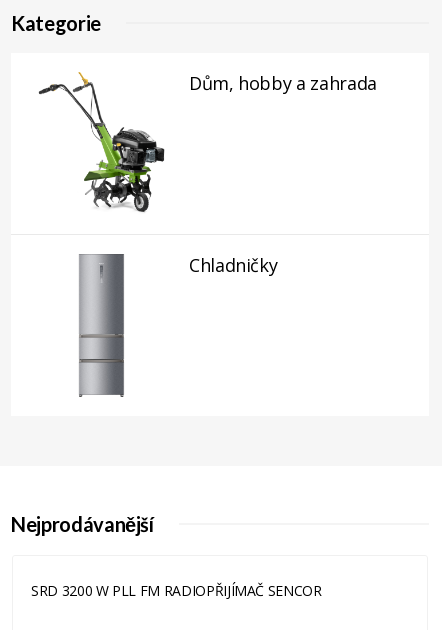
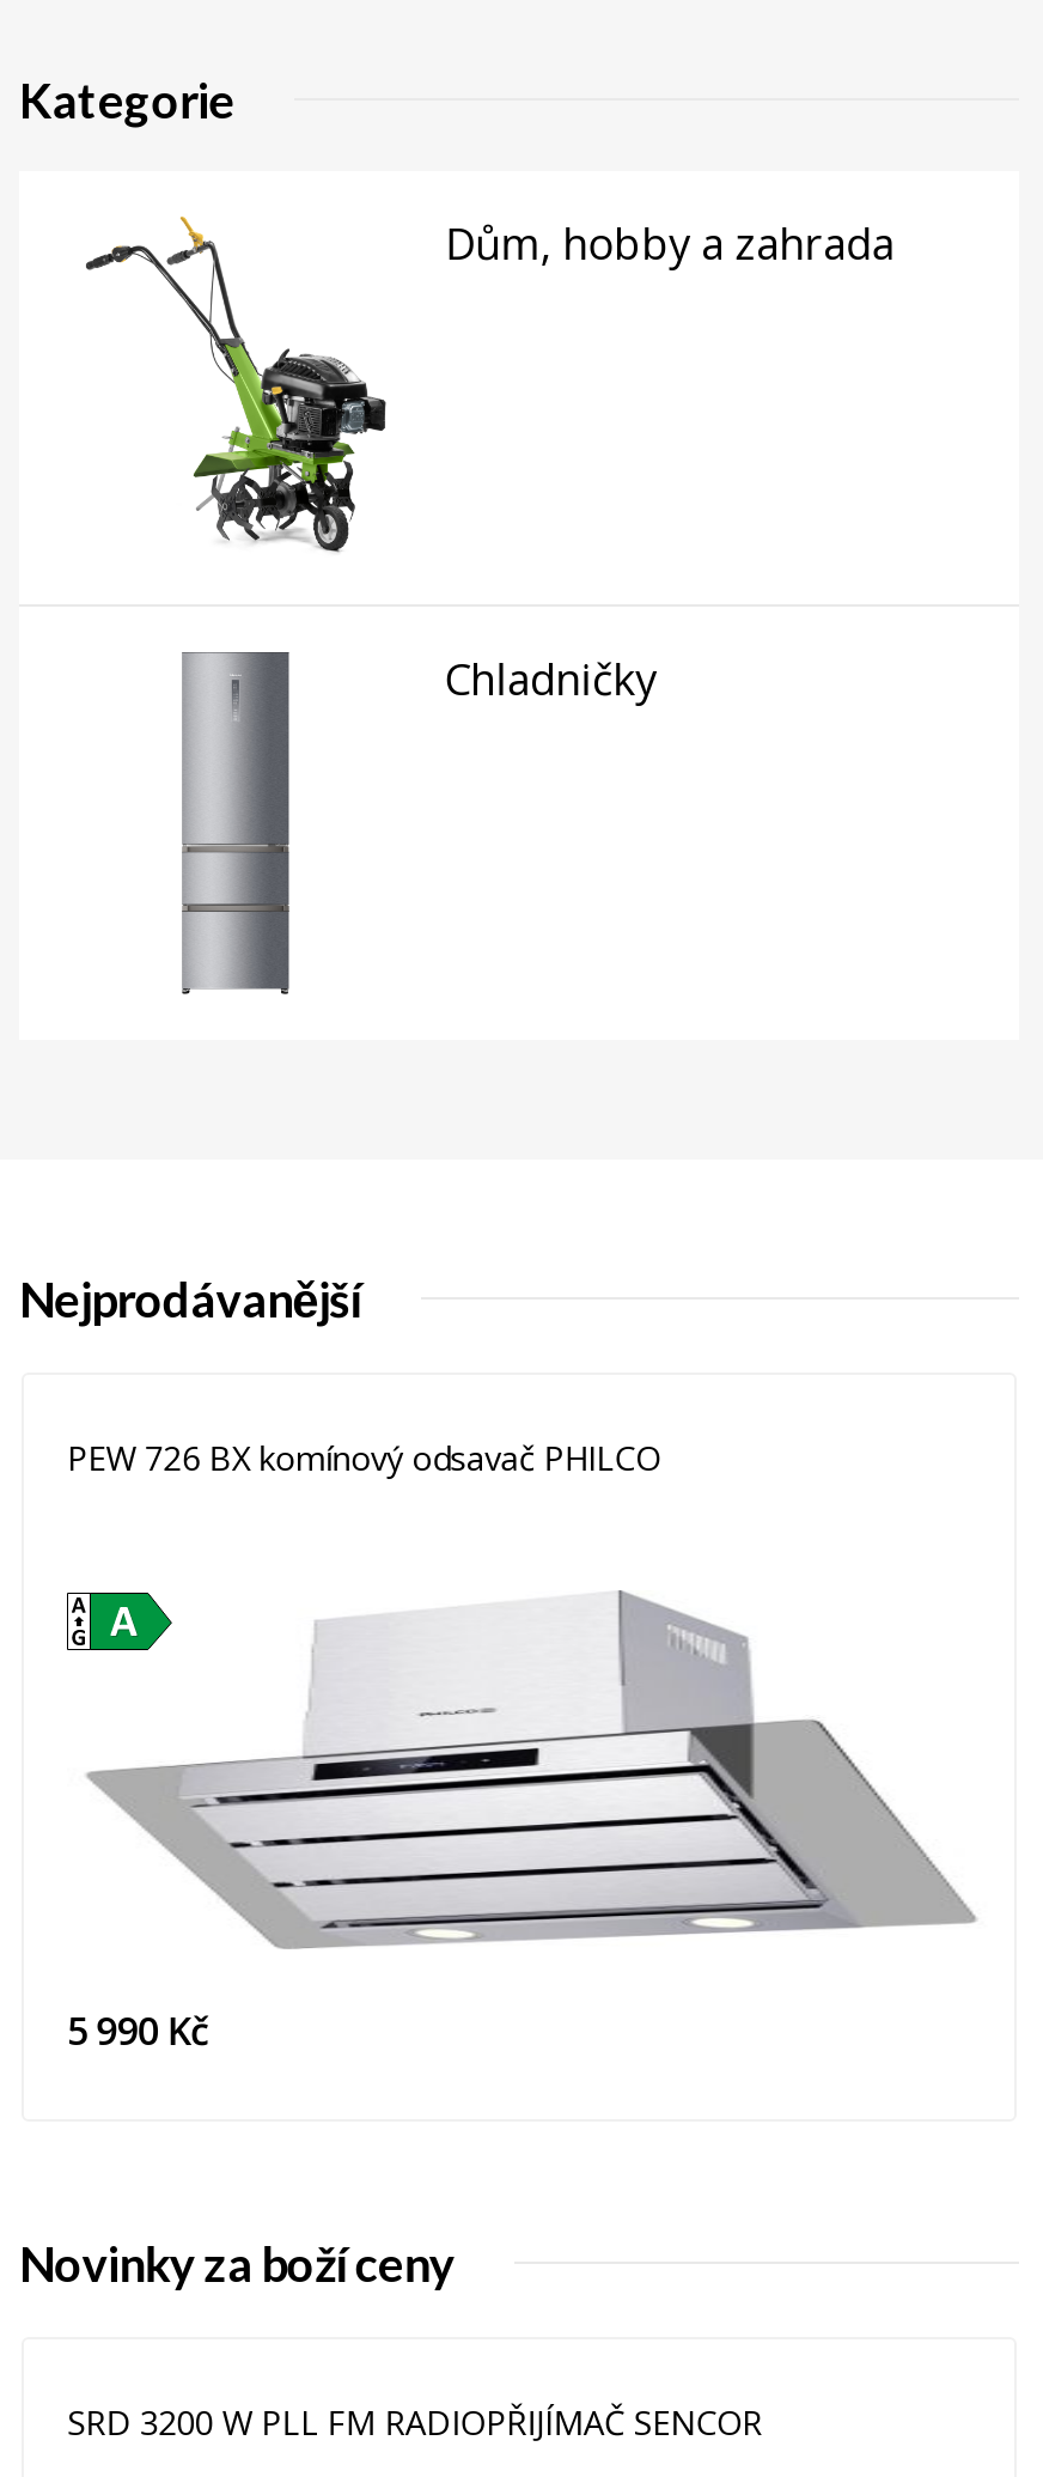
+ Novinky za boží ceny

+ [image]
+ 5 990 Kč

+ PEW 726 BX komínový odsavač PHILCO
